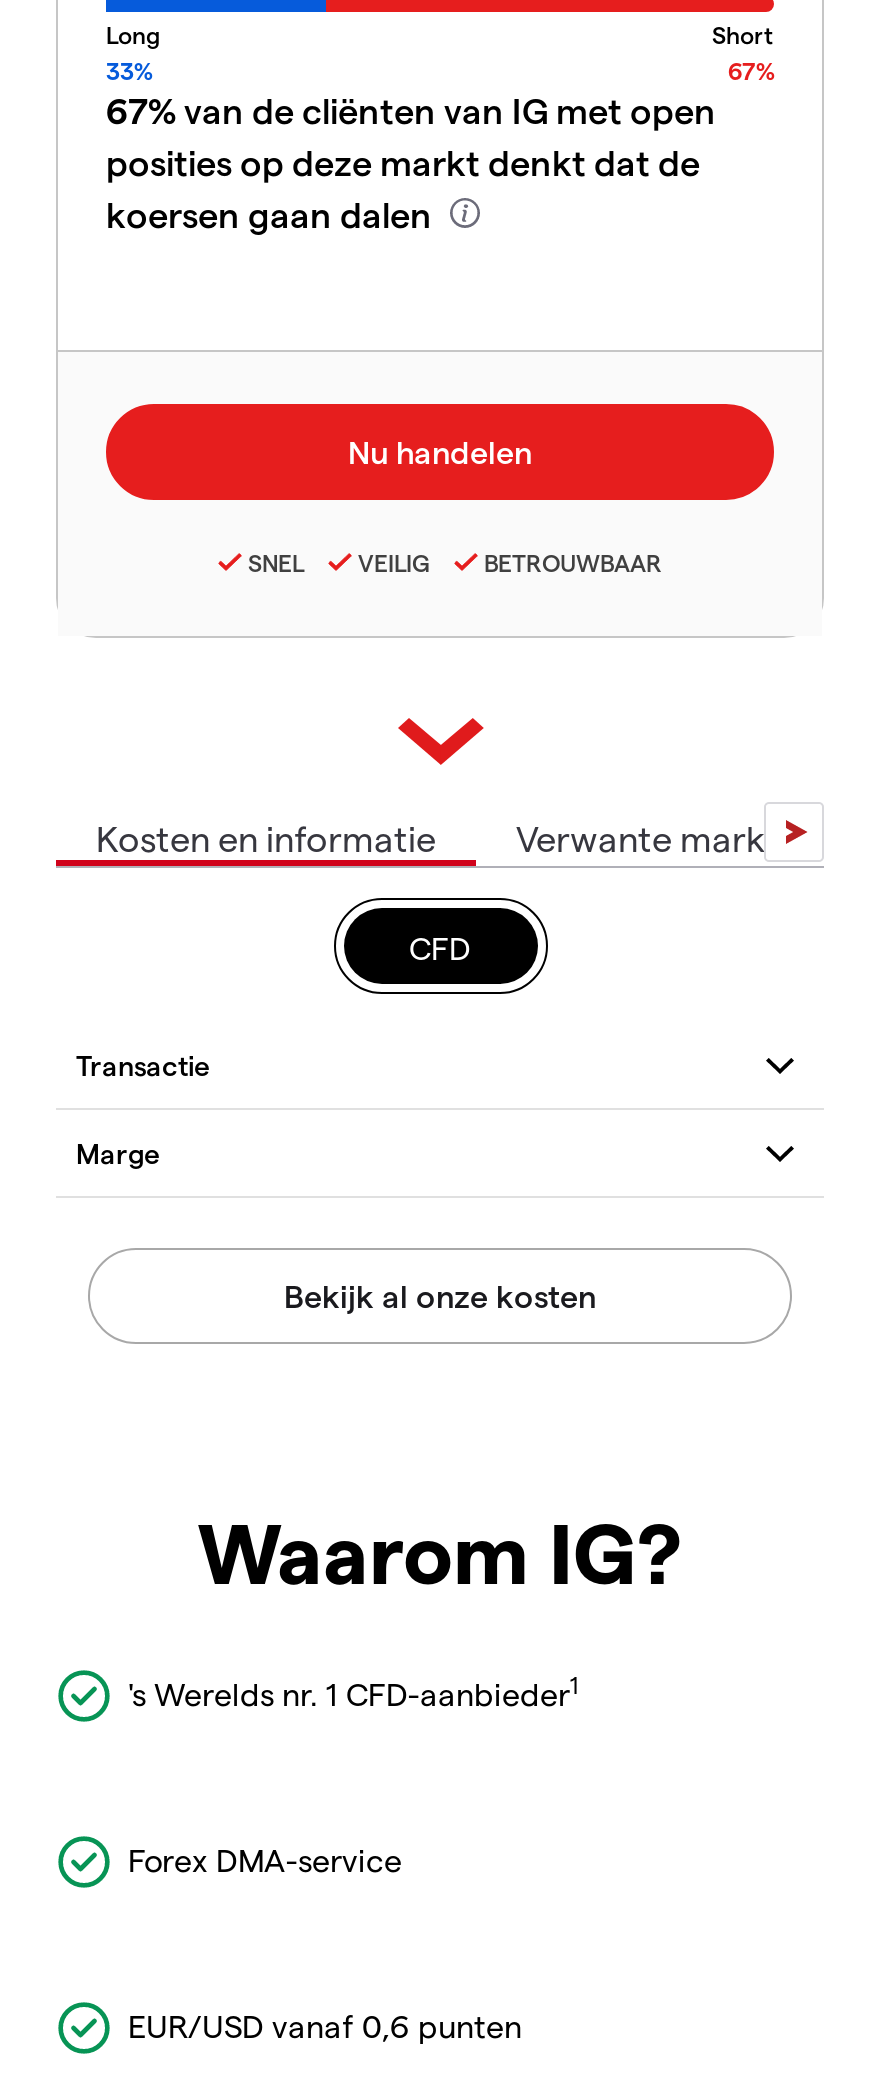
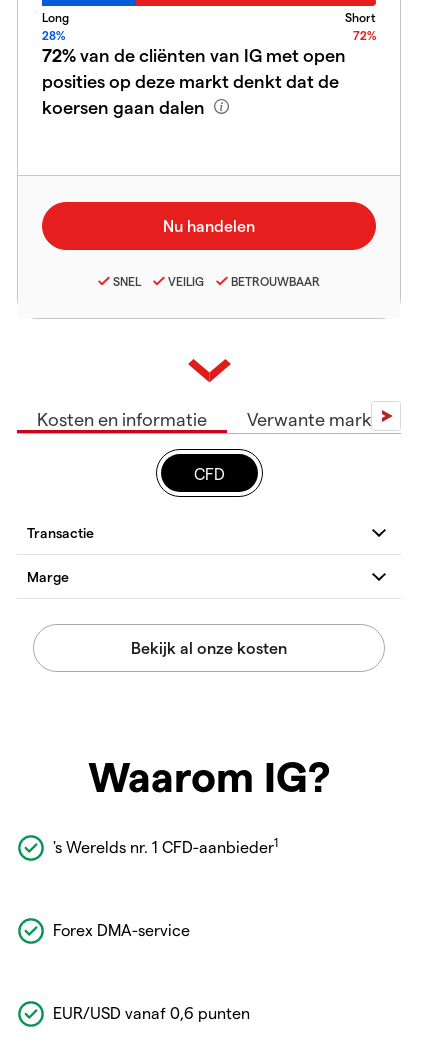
- 33%
+ 28%

- 67%
+ 72%

- 67% van de cliënten van IG met open
+ 72% van de cliënten van IG met open
